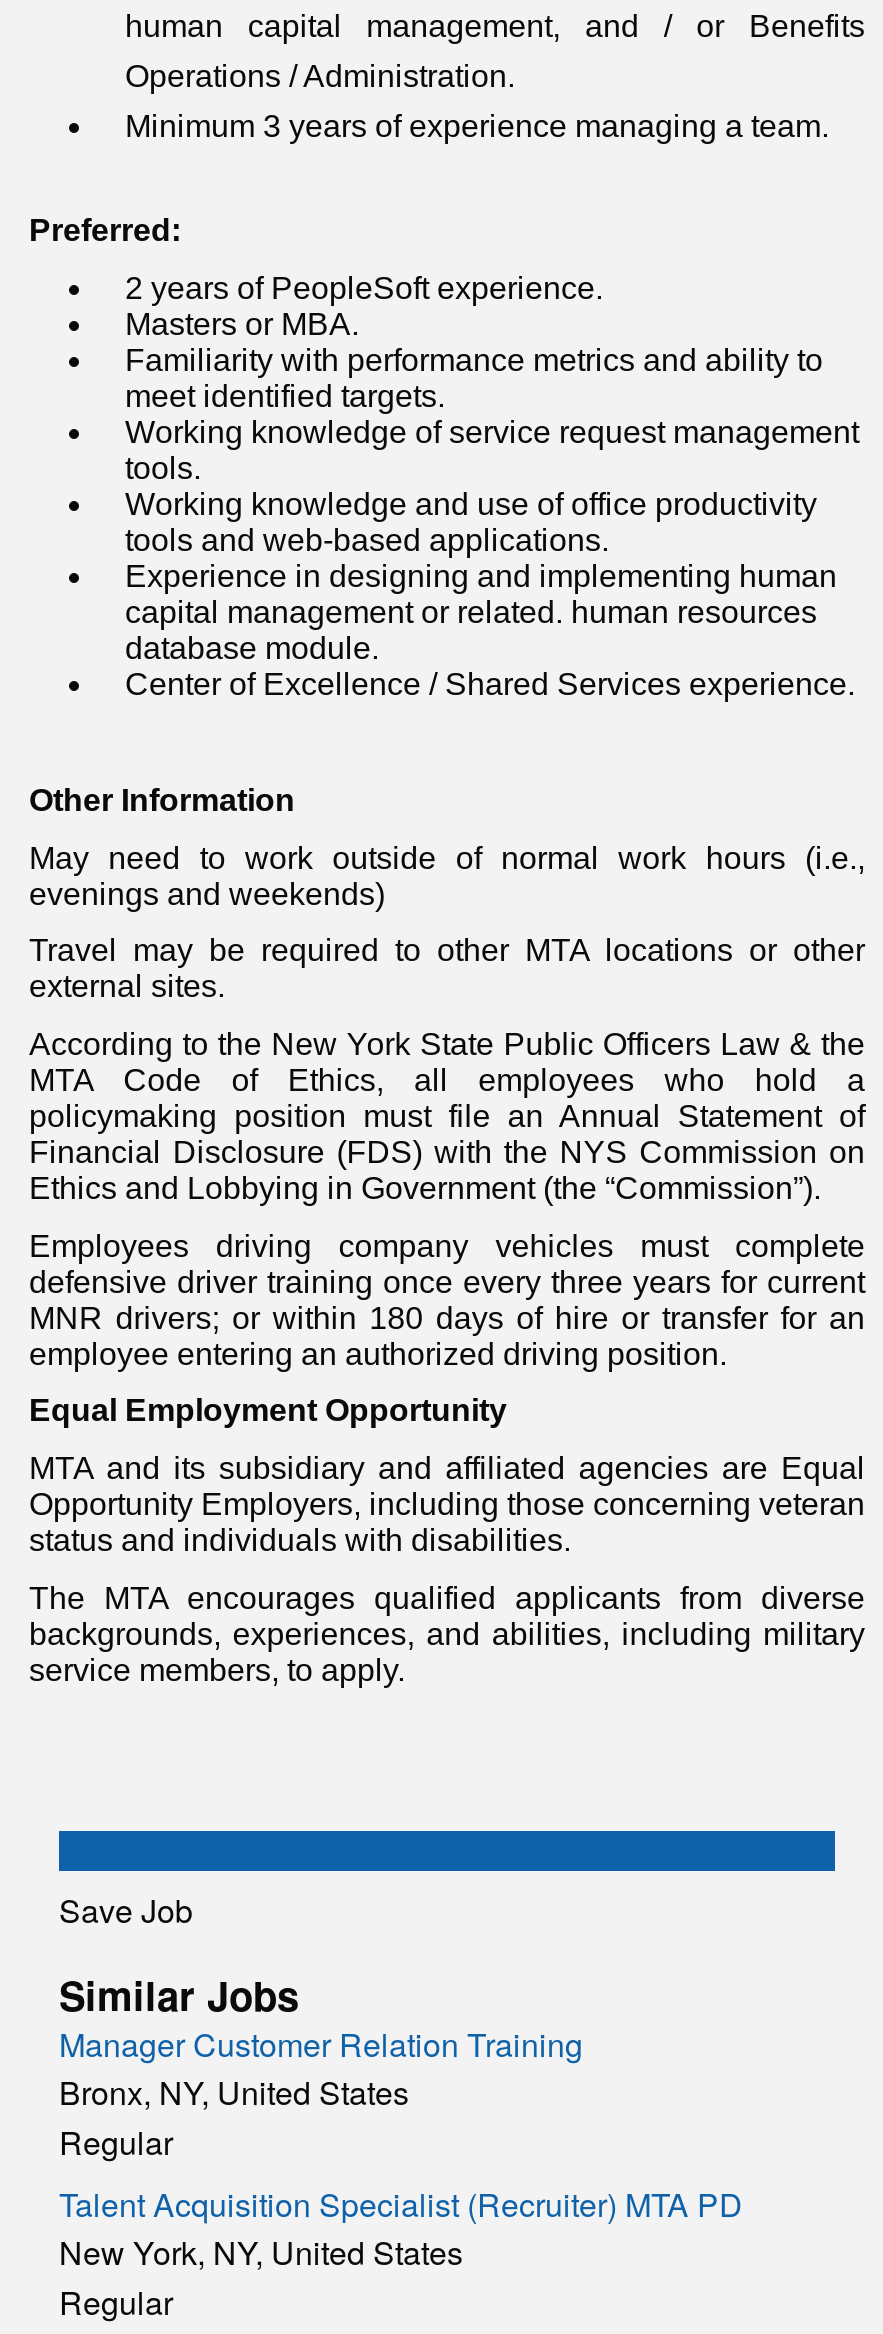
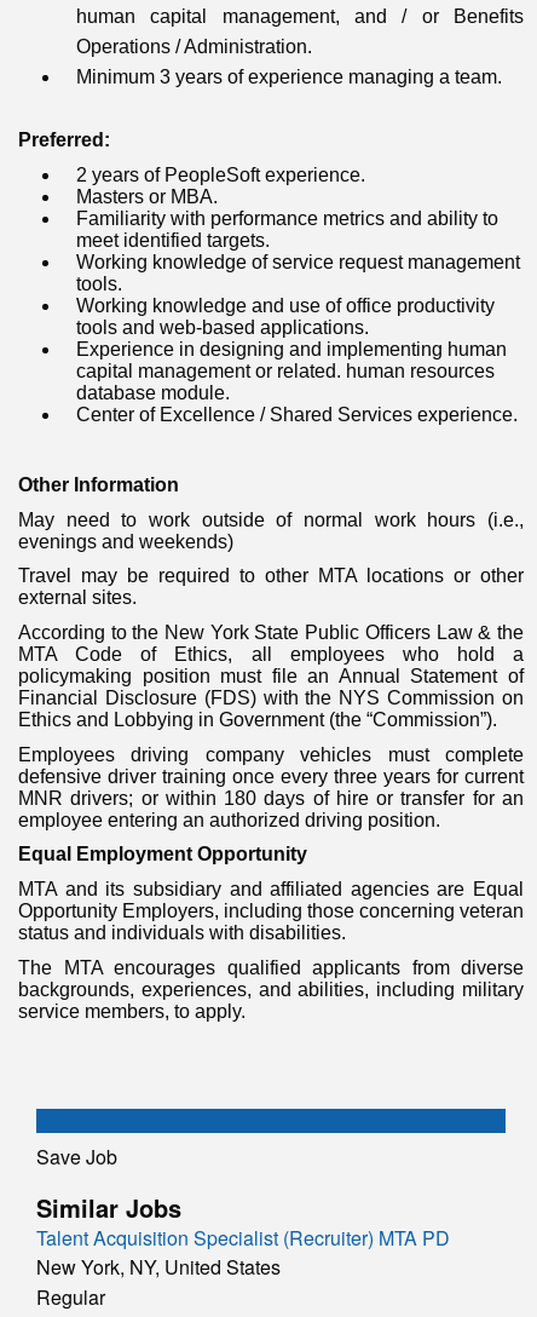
- Manager Customer Relation Training
- Bronx, NY, United States
- Regular
